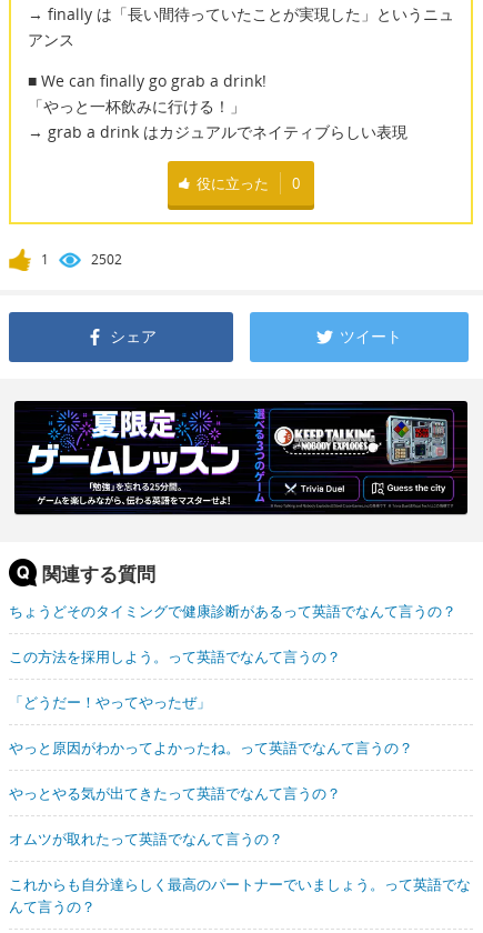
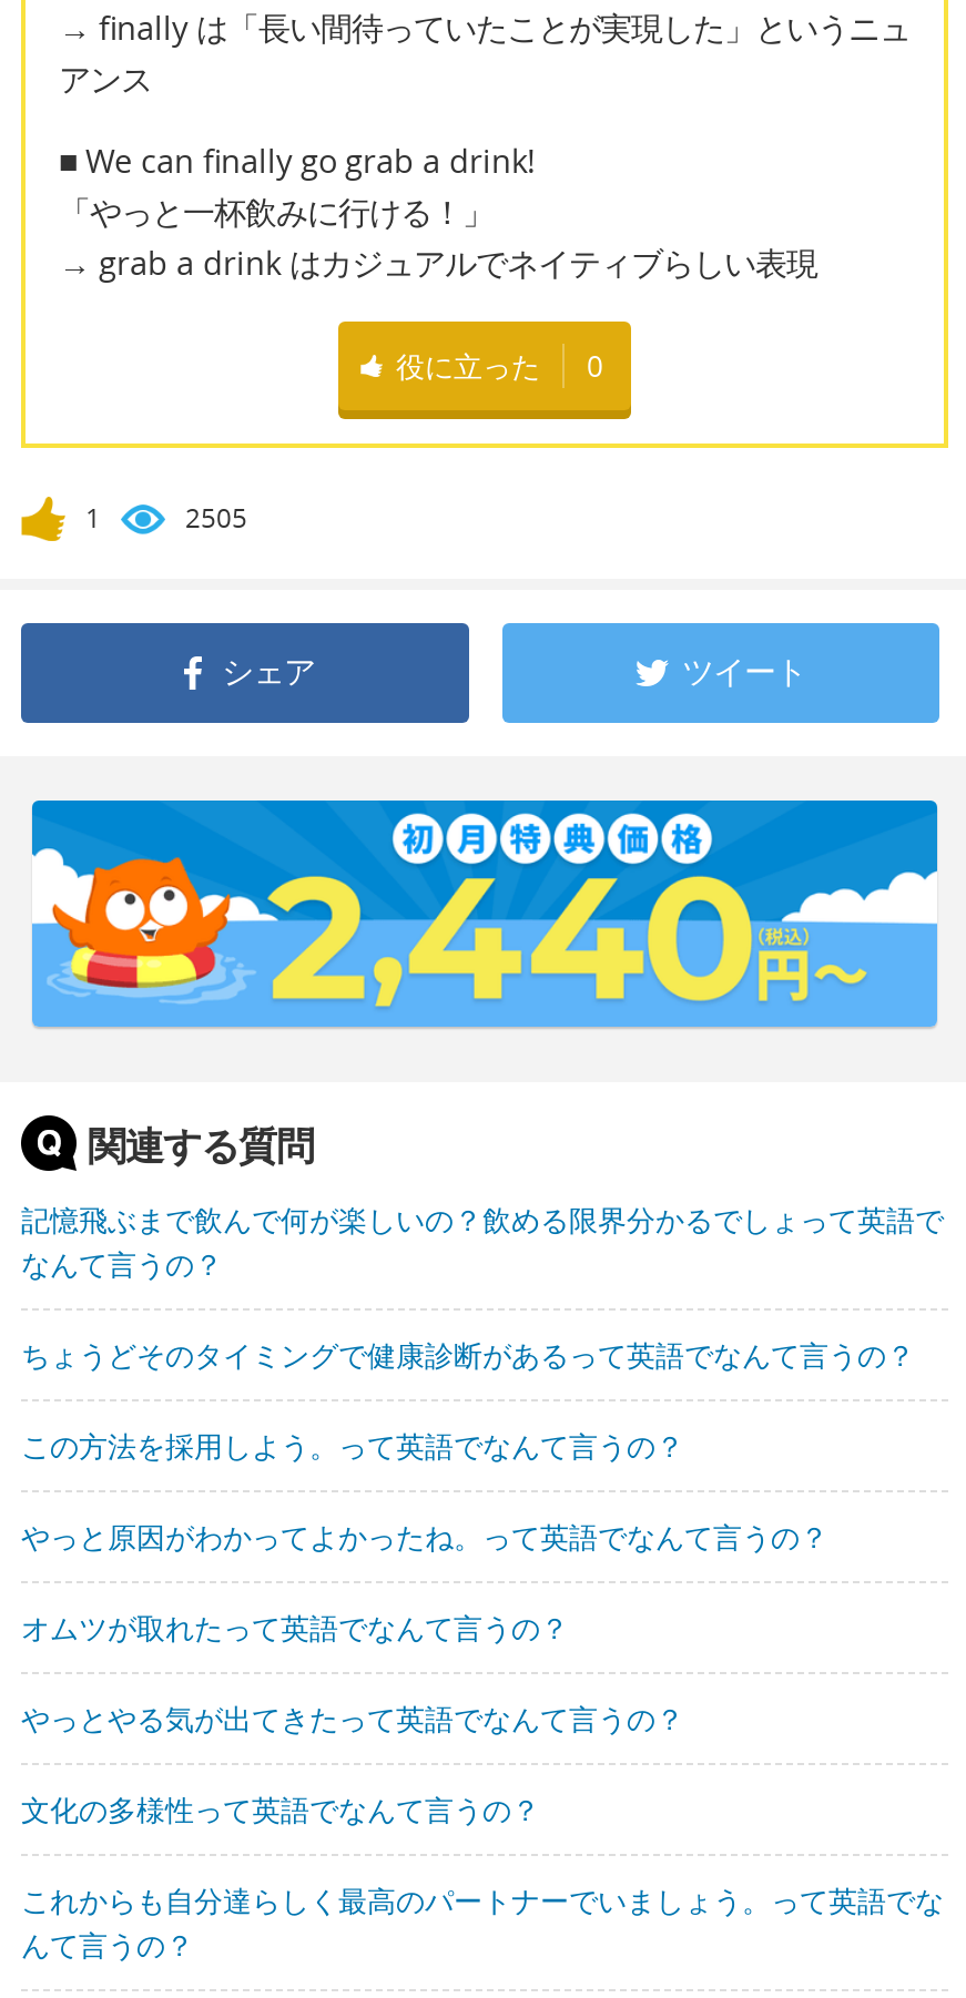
- 2502
+ 2505

- [image]
+ [image]

+ 記憶飛ぶまで飲んで何が楽しいの？飲める限界分かるでしょって英語で
+ なんて言うの？

- 「どうだー！やってやったぜ」

+ 文化の多様性って英語でなんて言うの？

moved up: オムツが取れたって英語でなんて言うの？
